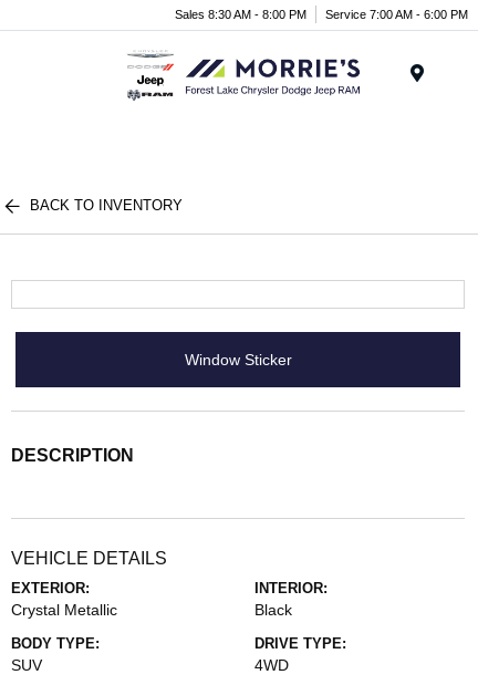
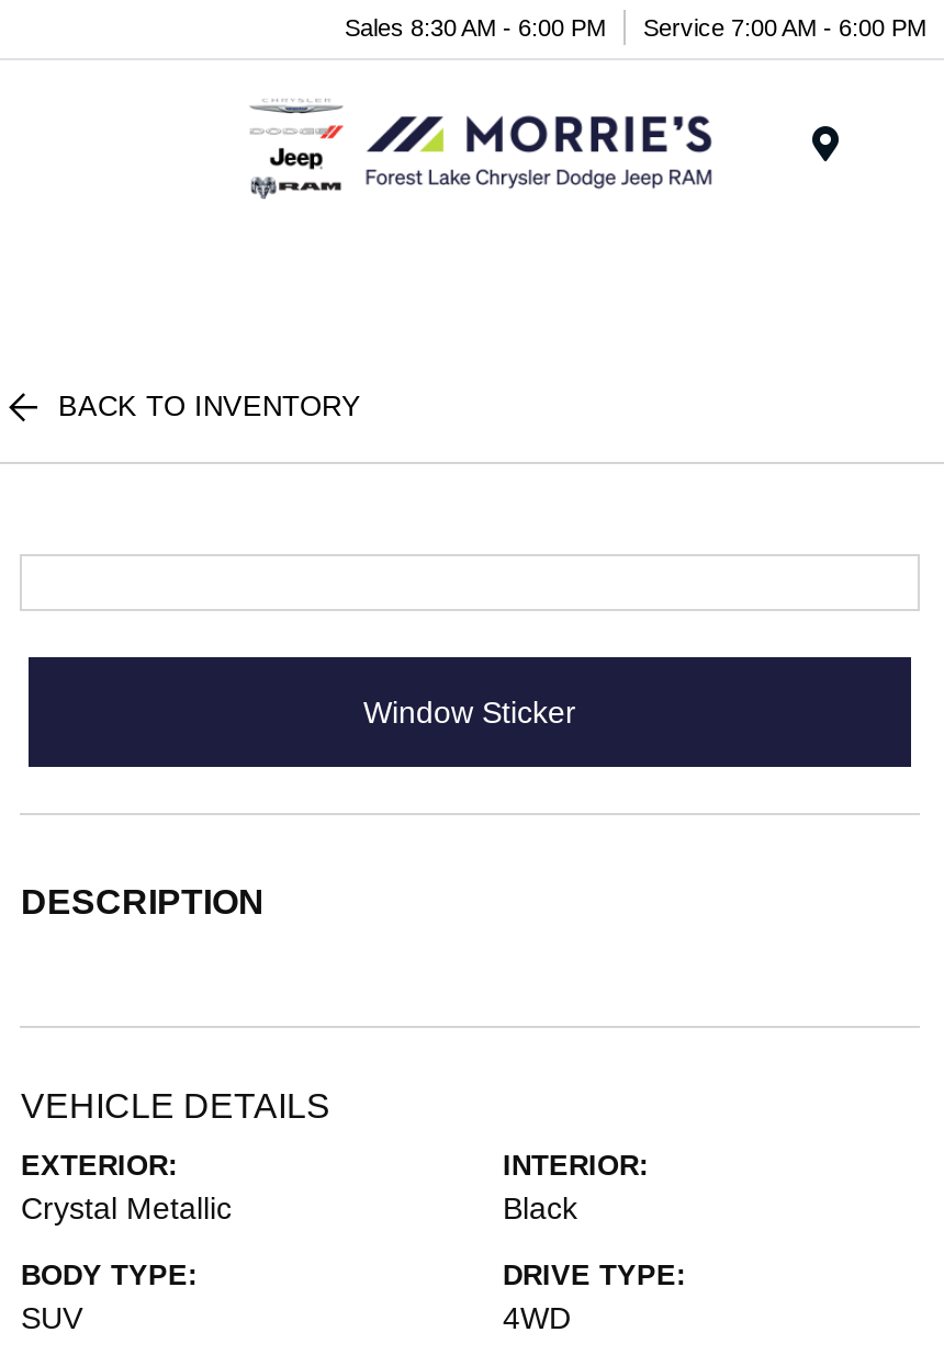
- Sales 8:30 AM - 8:00 PM Service 7:00 AM - 6:00 PM
+ Sales 8:30 AM - 6:00 PM Service 7:00 AM - 6:00 PM
